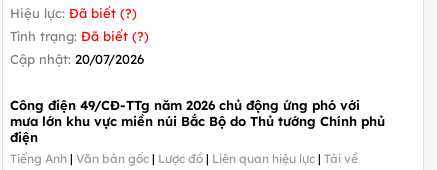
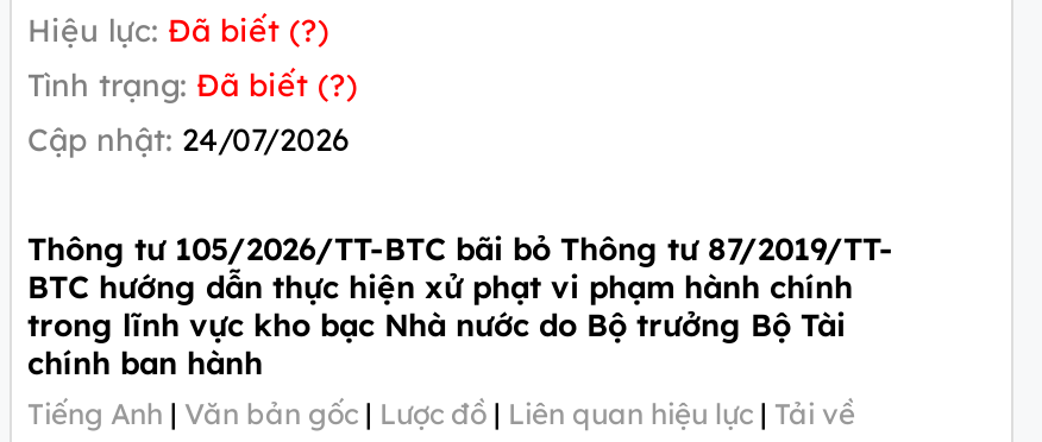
- Cập nhật: 20/07/2026
+ Cập nhật: 24/07/2026

- Công điện 49/CĐ-TTg năm 2026 chủ động ứng phó với
- mưa lớn khu vực miền núi Bắc Bộ do Thủ tướng Chính phủ
- điện
+ Thông tư 105/2026/TT-BTC bãi bỏ Thông tư 87/2019/TT-
+ BTC hướng dẫn thực hiện xử phạt vi phạm hành chính
+ trong lĩnh vực kho bạc Nhà nước do Bộ trưởng Bộ Tài
+ chính ban hành
